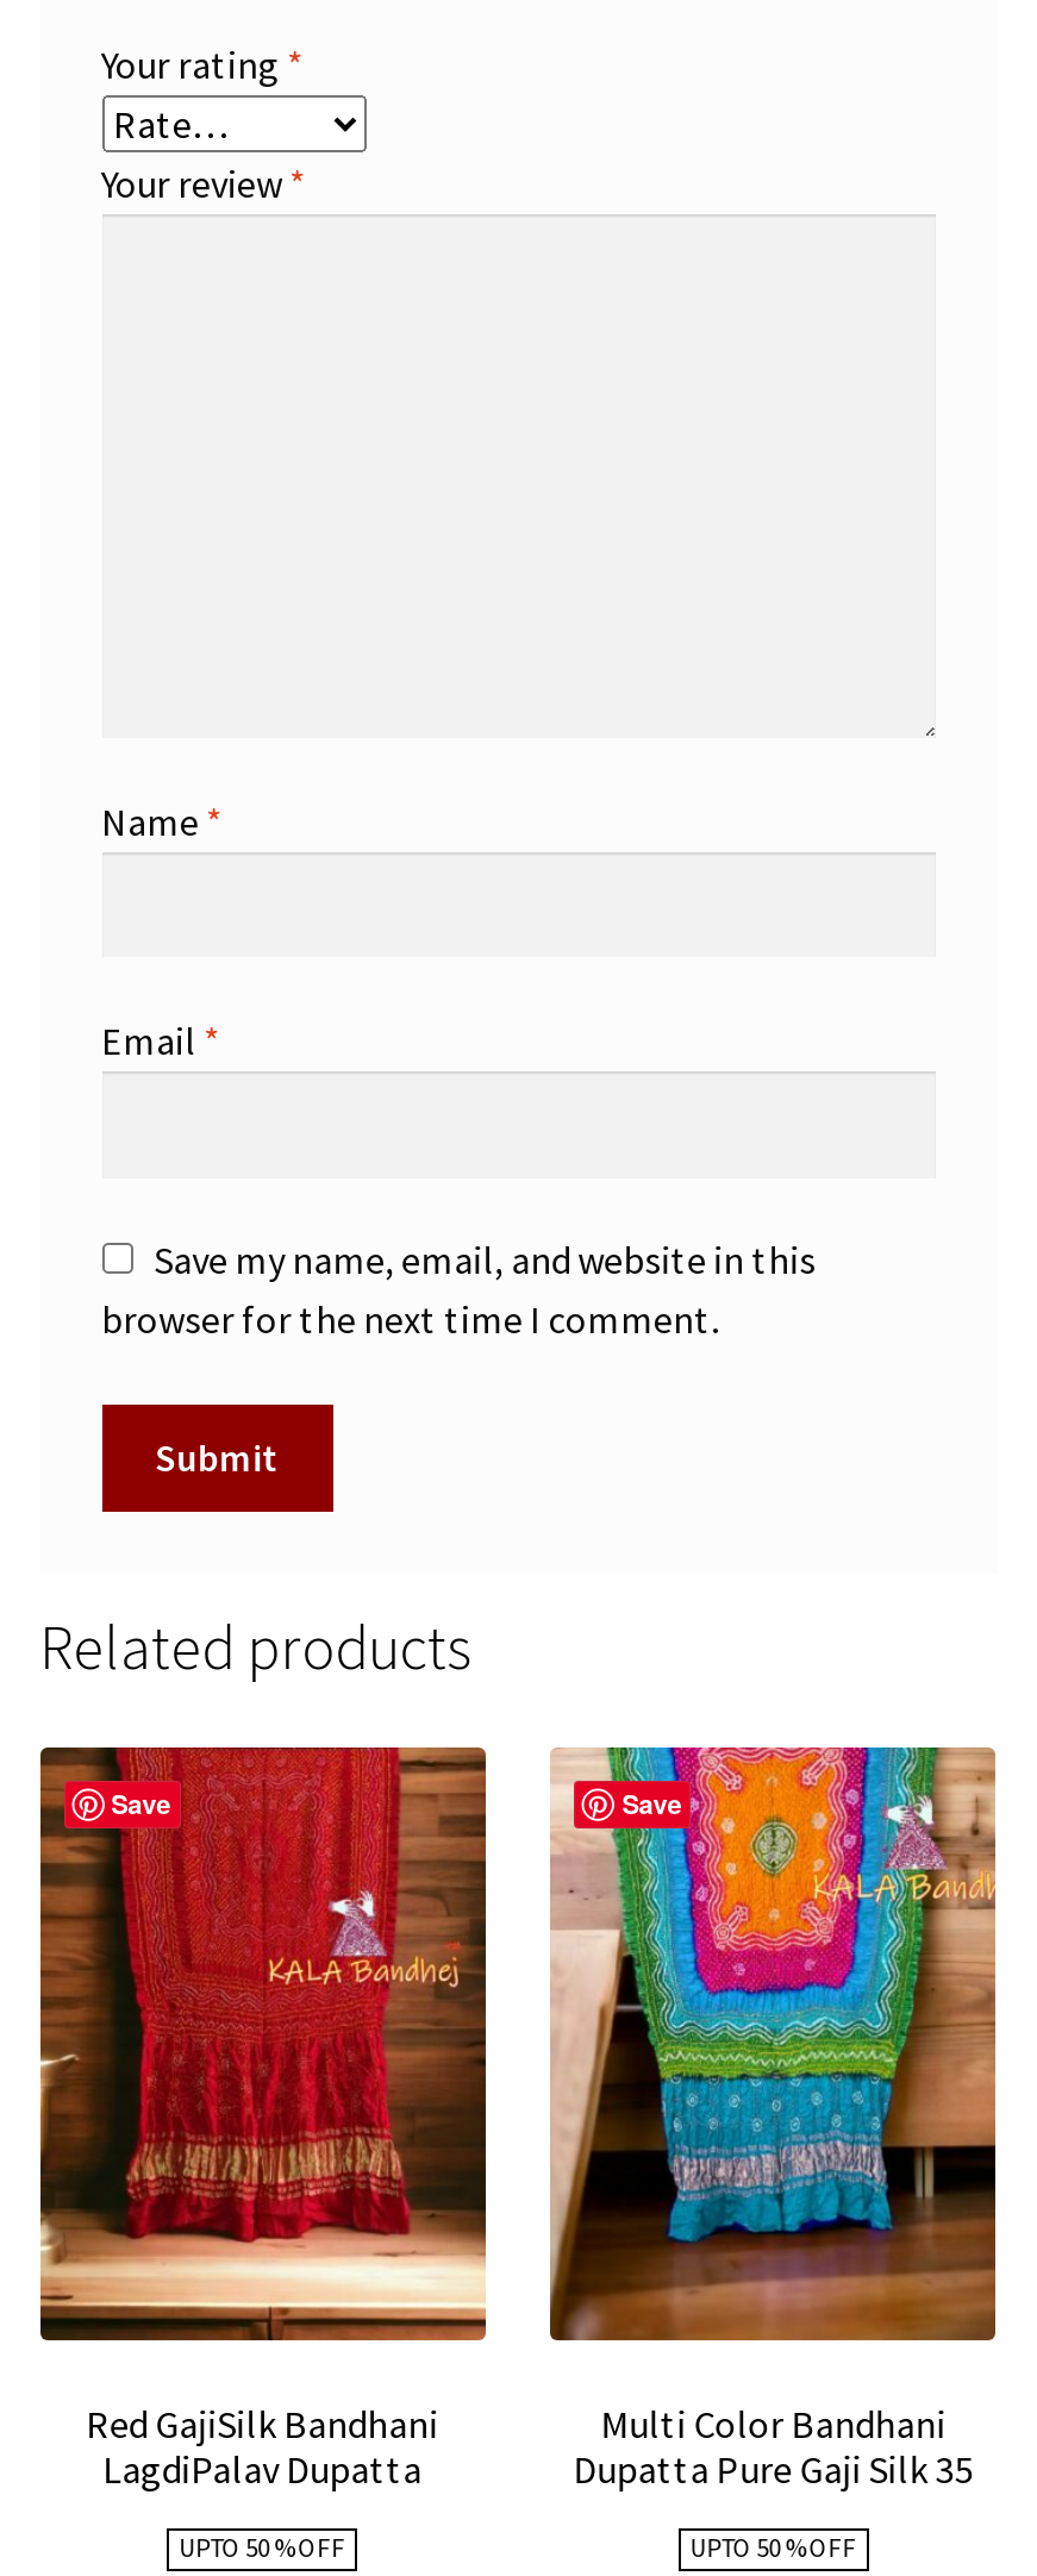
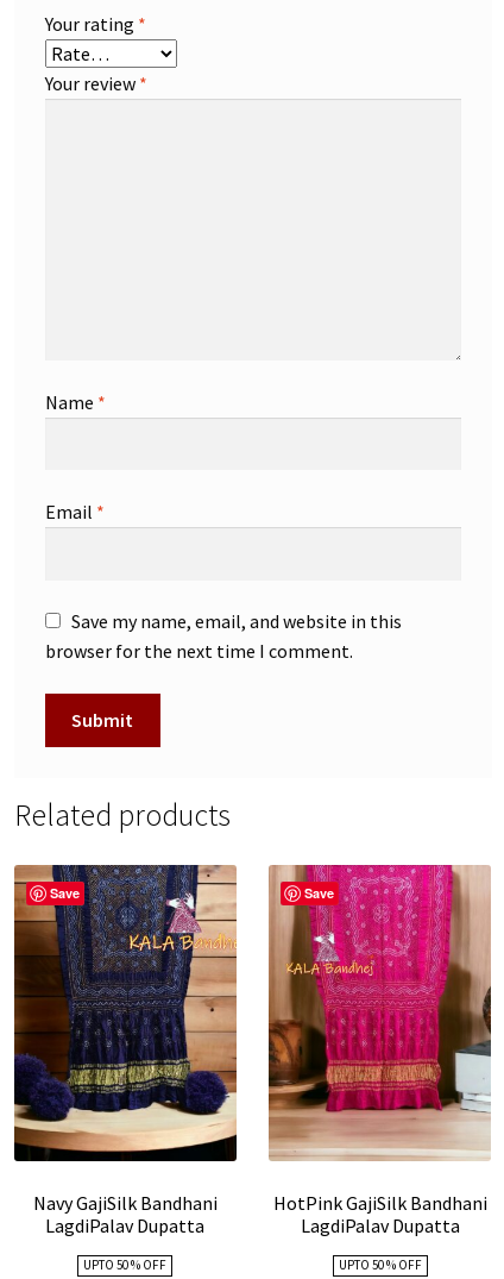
- [image]
- Red GajiSilk Bandhani
+ [image]
+ Navy GajiSilk Bandhani

- [image]
- Multi Color Bandhani
- Dupatta Pure Gaji Silk 35
+ [image]
+ HotPink GajiSilk Bandhani
+ LagdiPalav Dupatta
